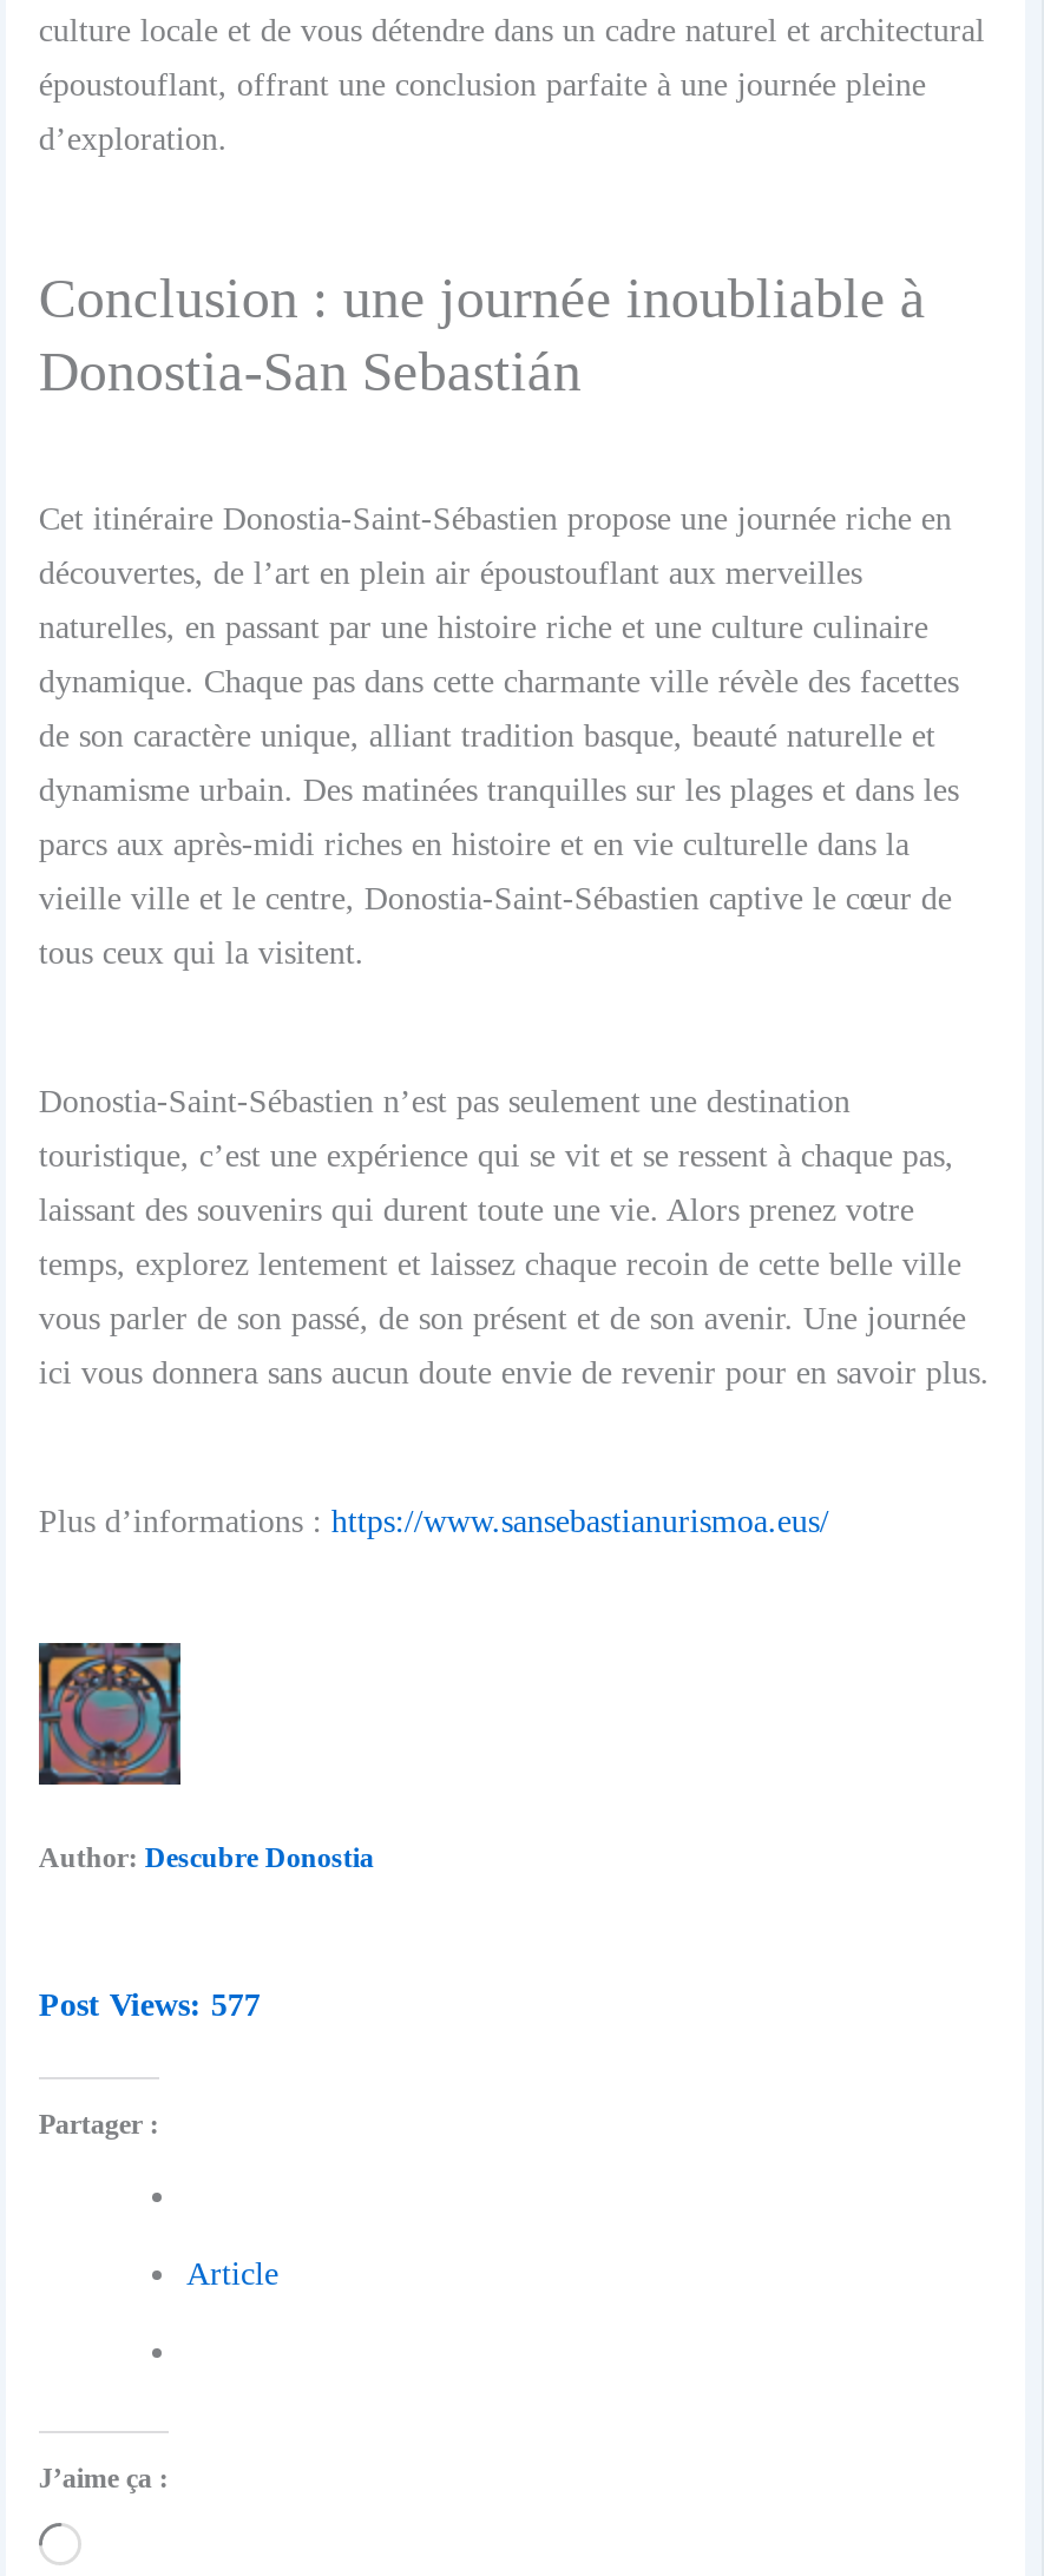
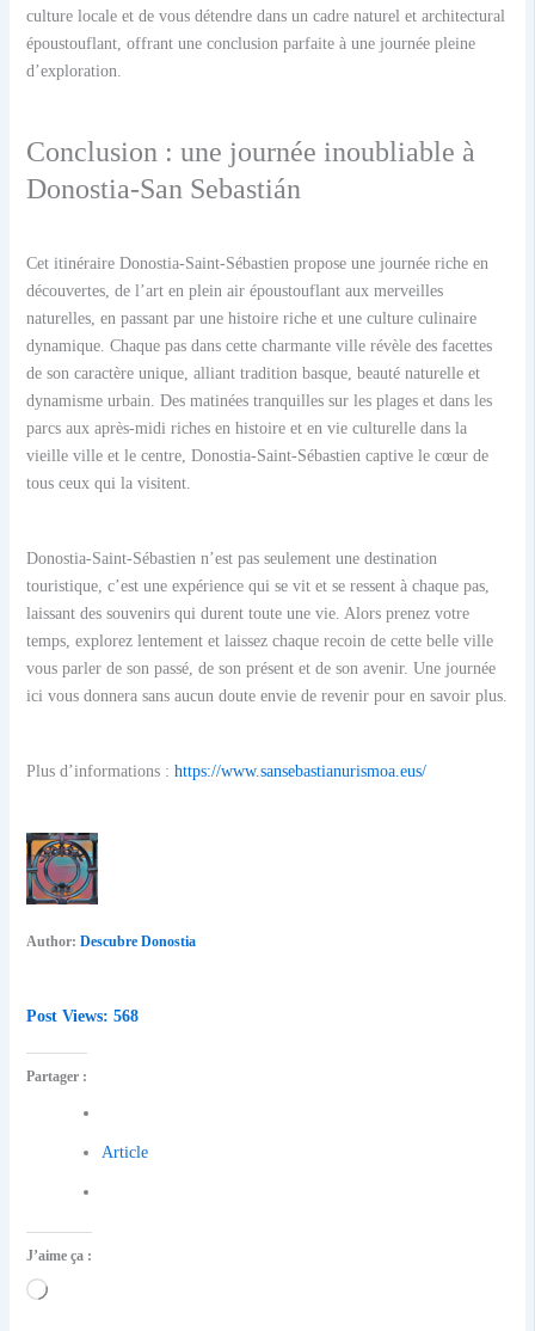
- Post Views: 577
+ Post Views: 568
